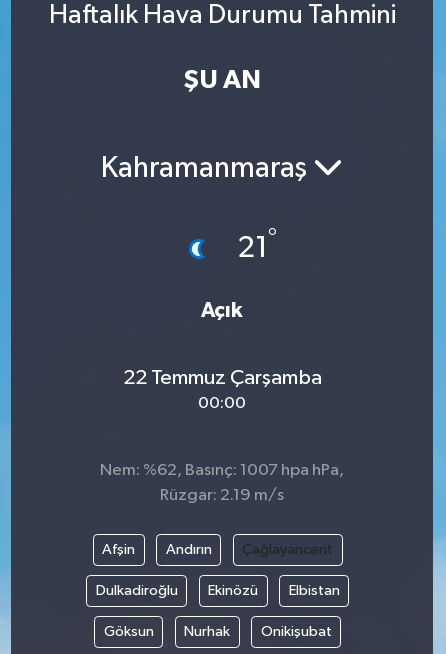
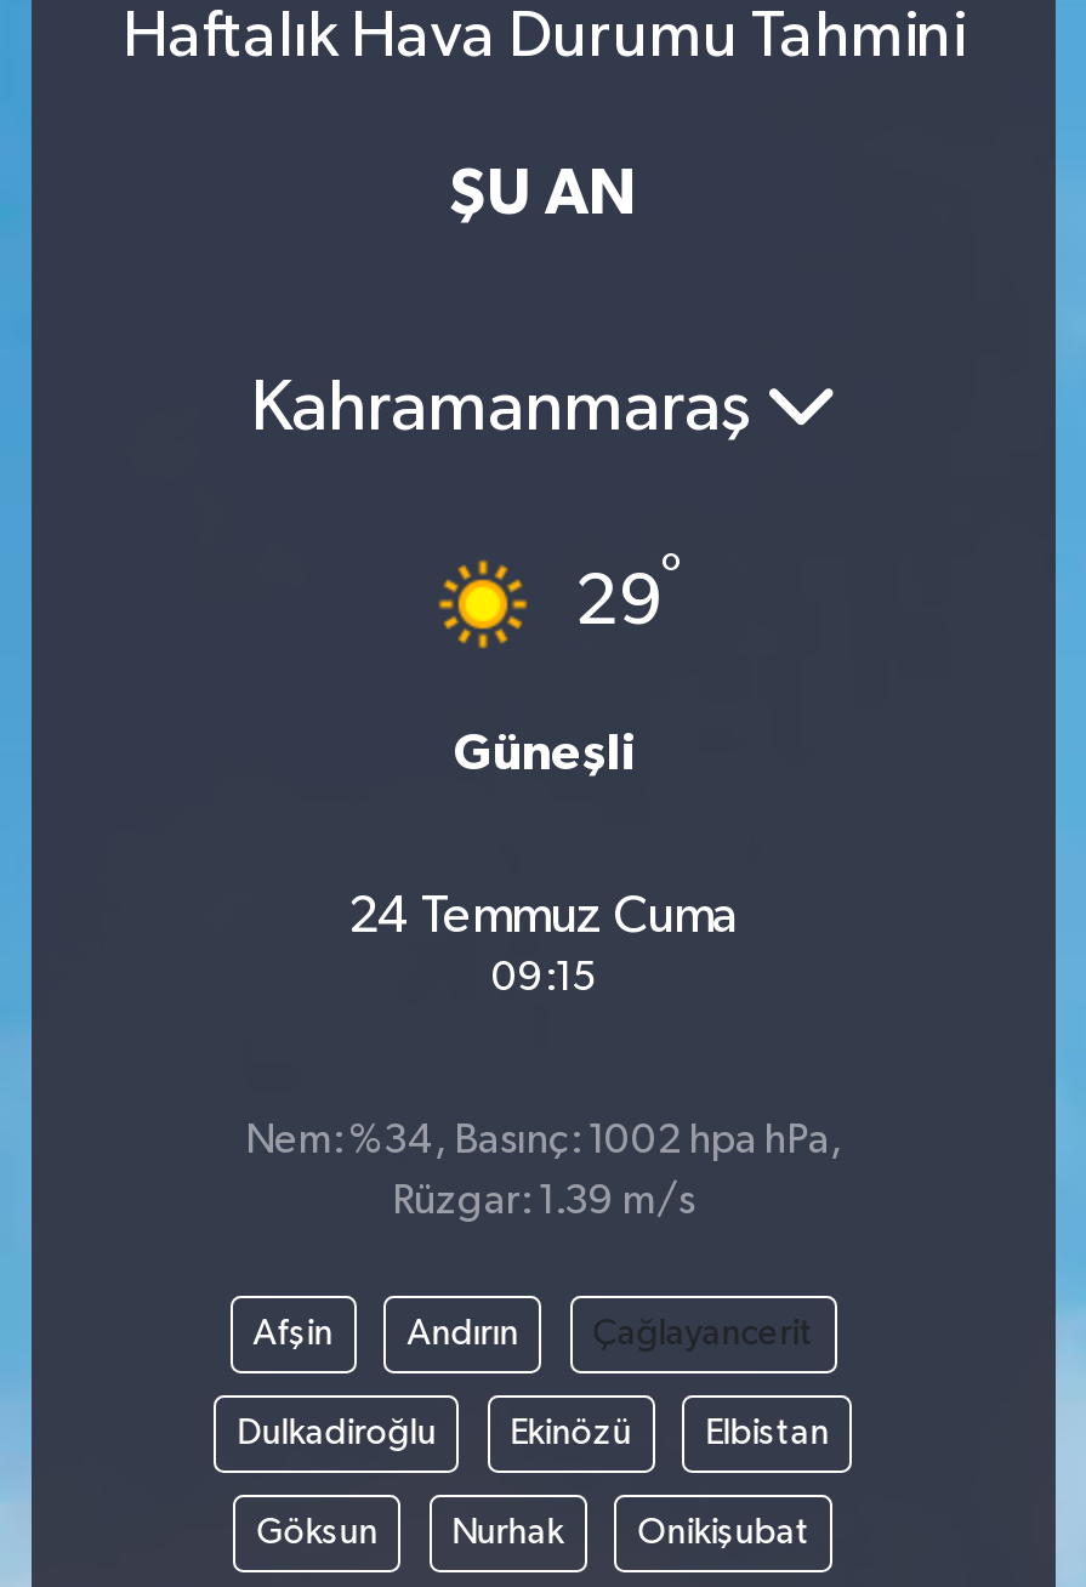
- [image]
- 21°
+ [image]
+ 29°

- Açık
+ Güneşli

- 22 Temmuz Çarşamba
- 00:00
+ 24 Temmuz Cuma
+ 09:15

- Nem: %62, Basınç: 1007 hpa hPa,
+ Nem: %34, Basınç: 1002 hpa hPa,

- Rüzgar: 2.19 m/s
+ Rüzgar: 1.39 m/s
